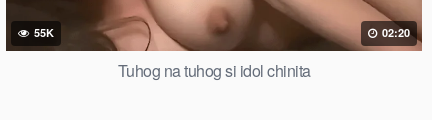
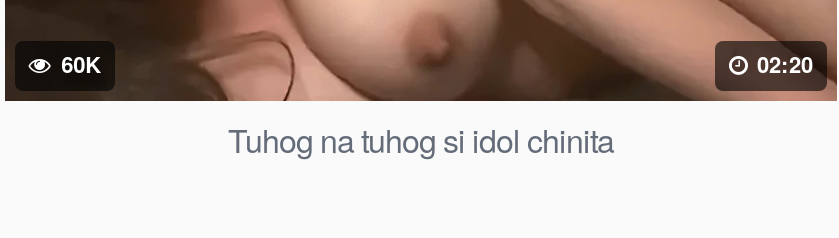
- 55K
+ 60K
